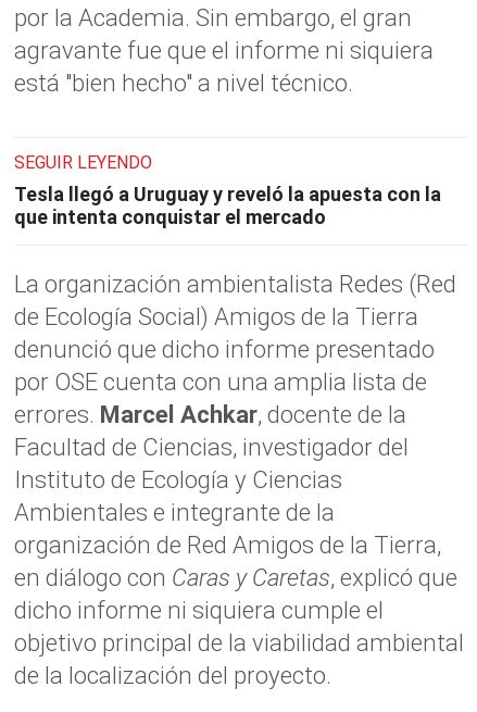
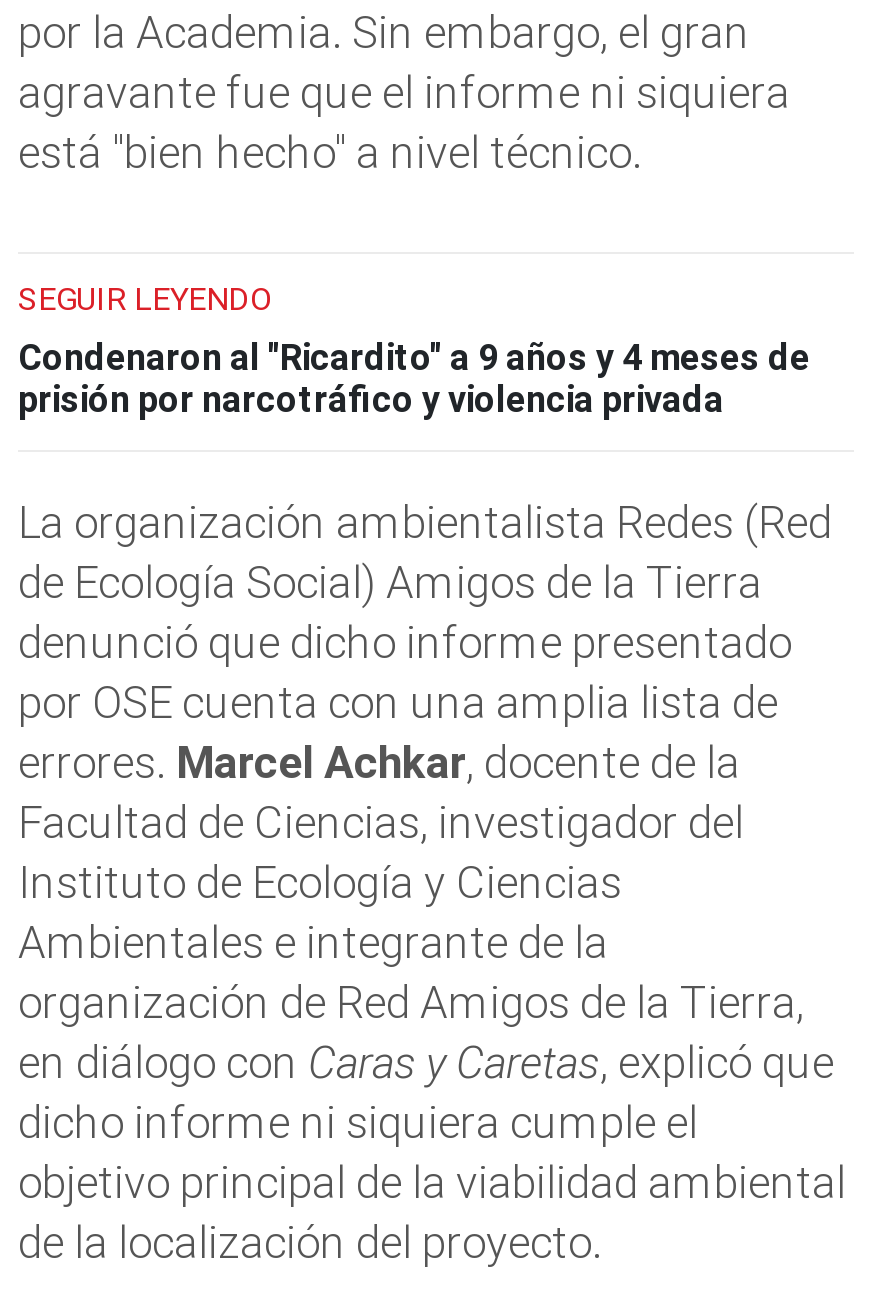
- Tesla llegó a Uruguay y reveló la apuesta con la
- que intenta conquistar el mercado
+ Condenaron al "Ricardito" a 9 años y 4 meses de
+ prisión por narcotráfico y violencia privada
